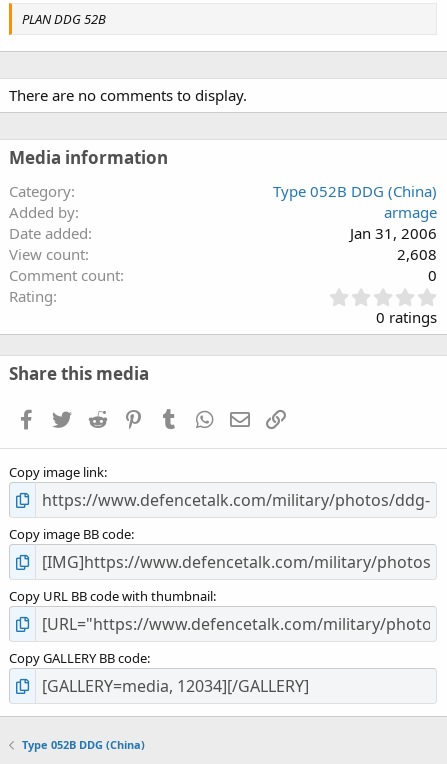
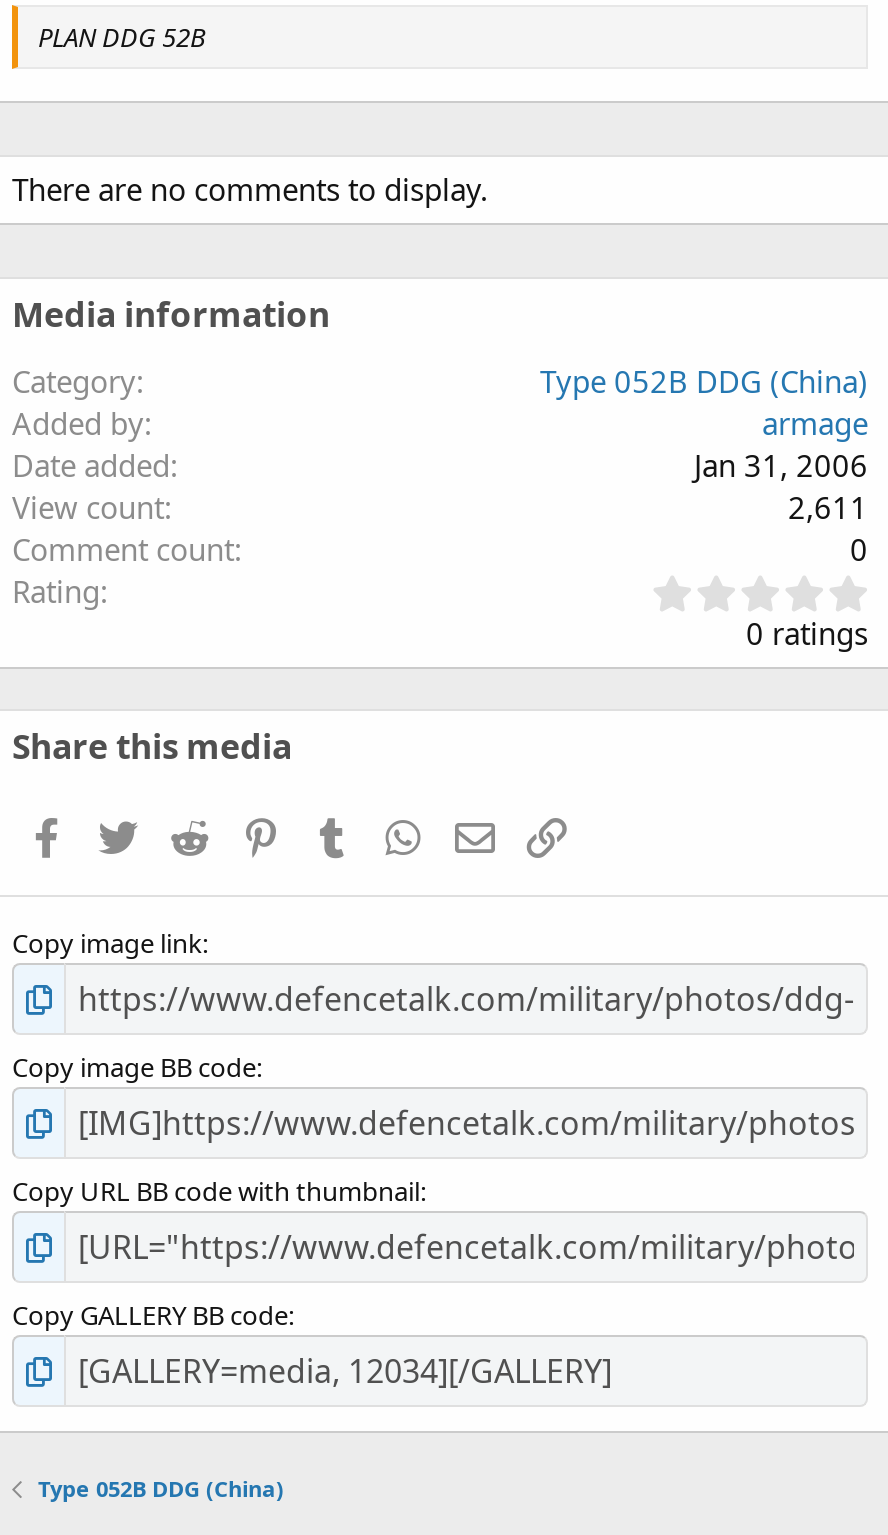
- 2,608
+ 2,611
